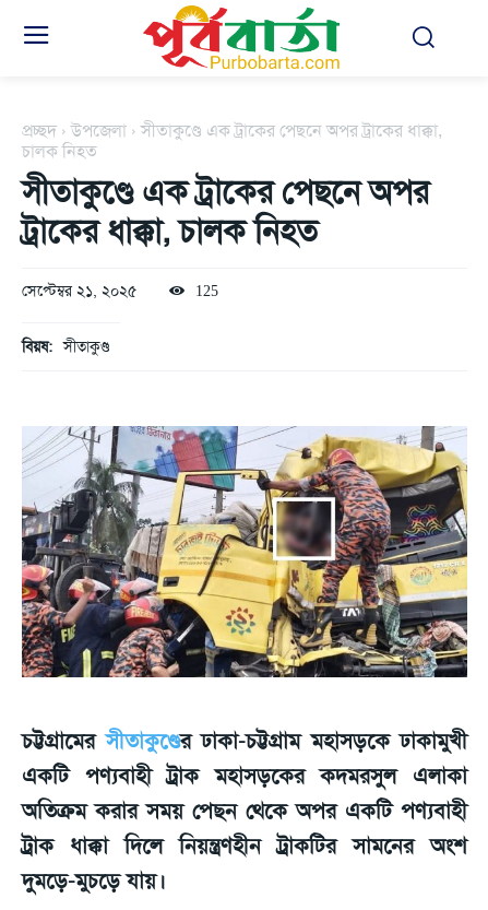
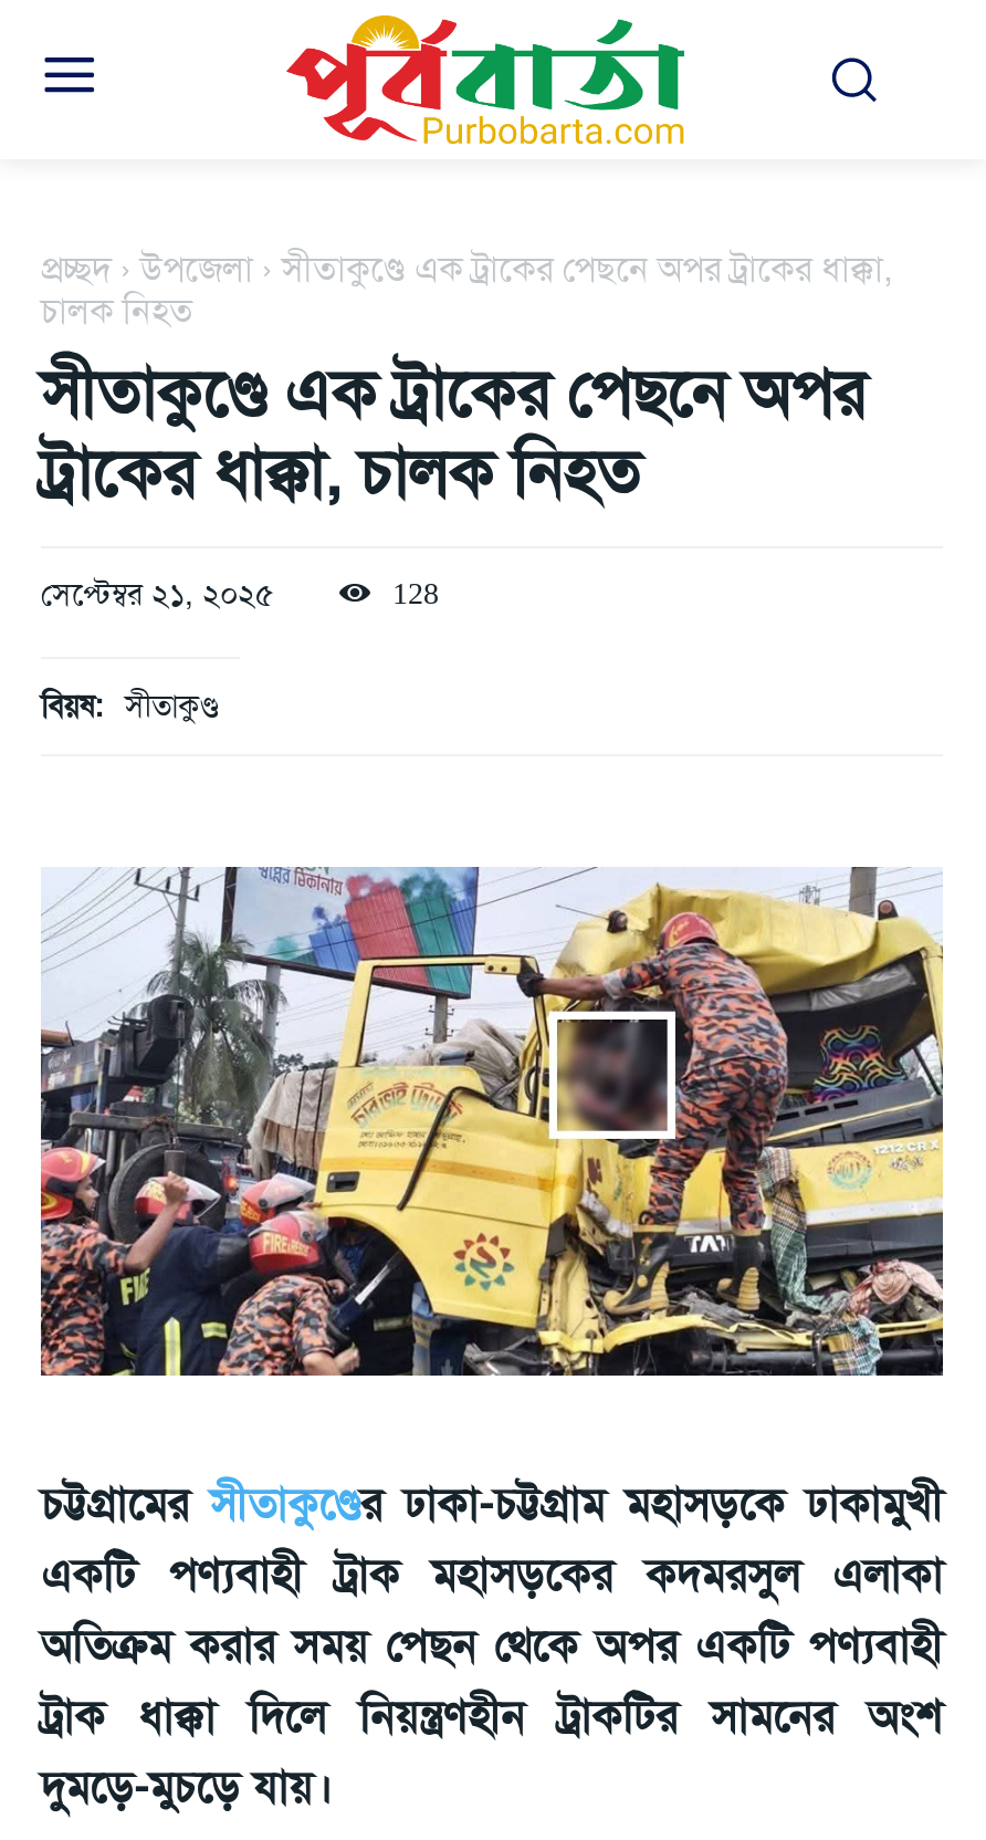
- 125
+ 128
